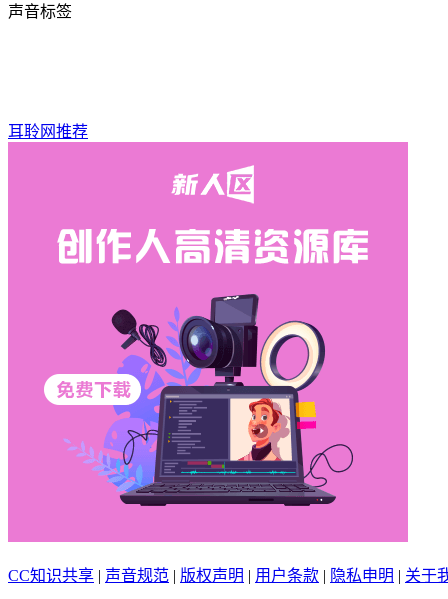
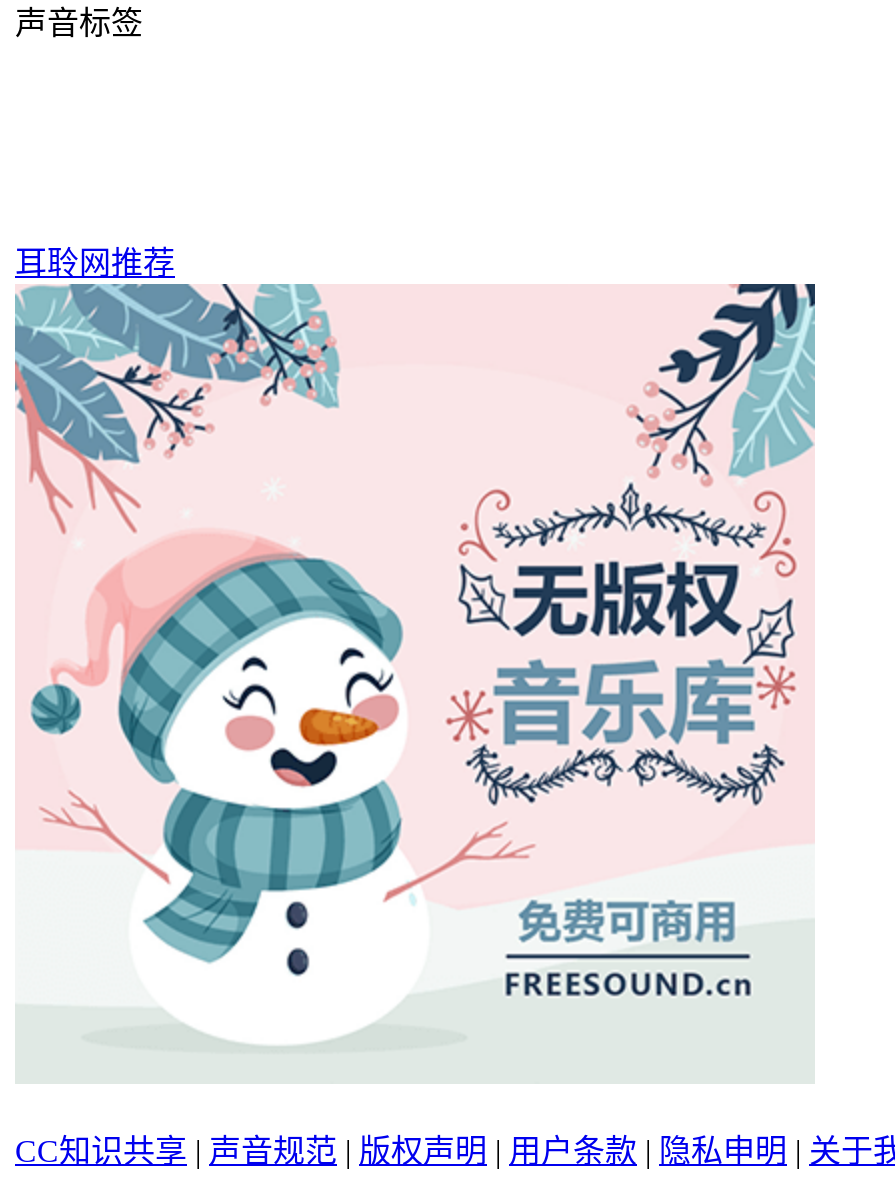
- [image]
+ [image]
